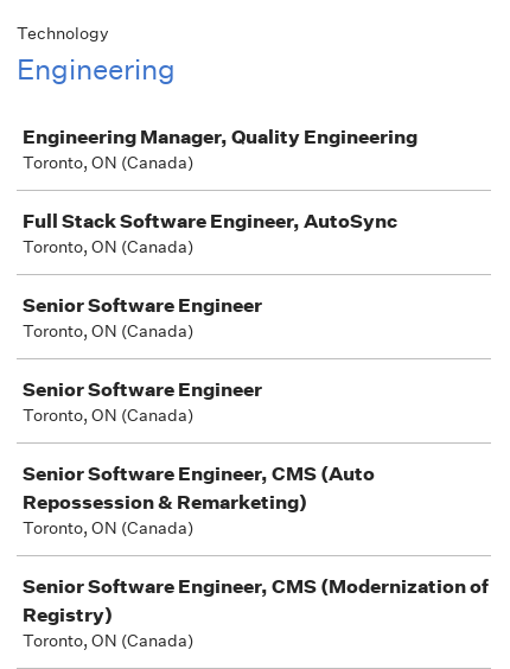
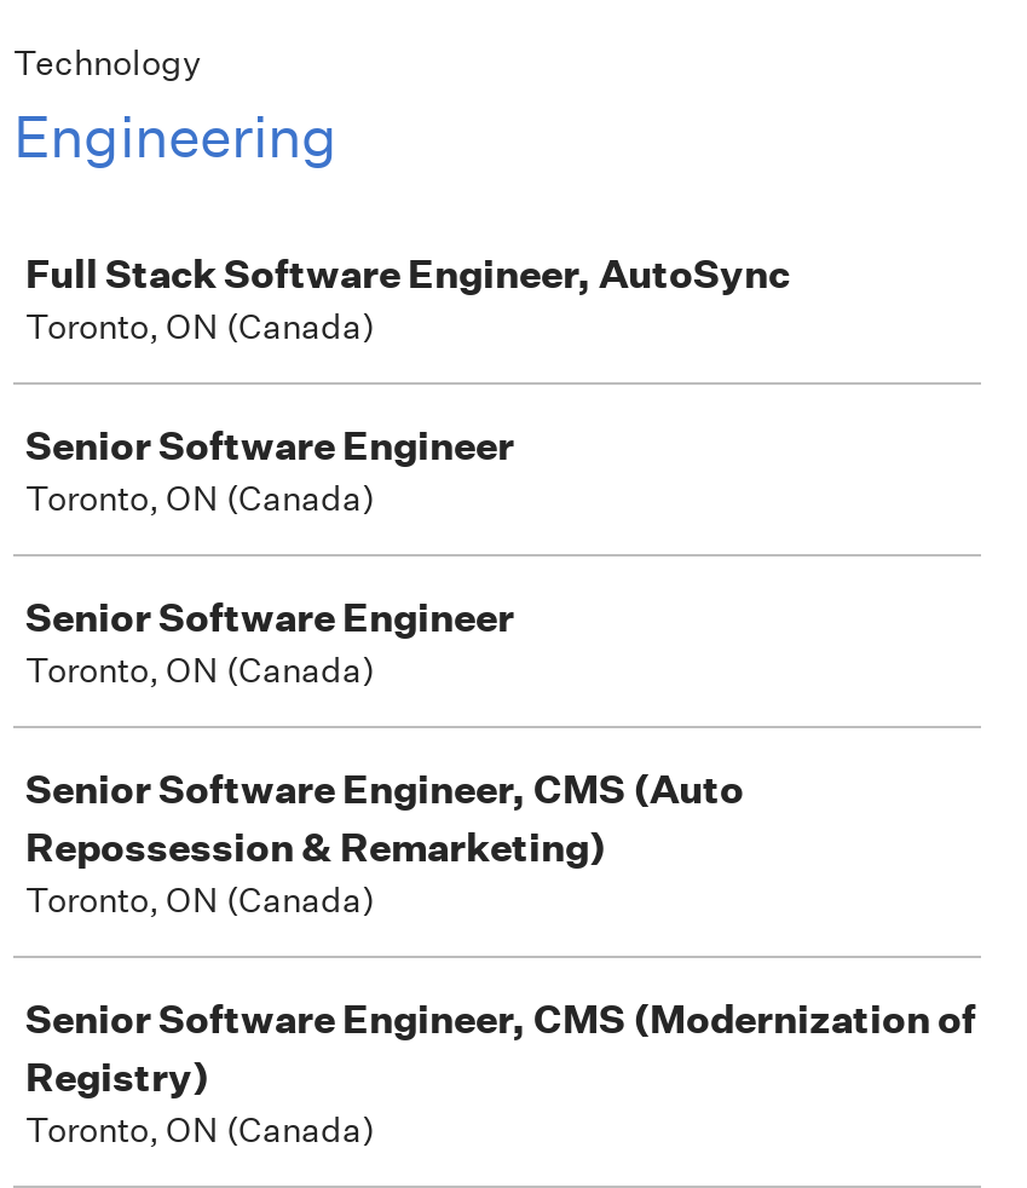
- Engineering Manager, Quality Engineering
- Toronto, ON (Canada)
